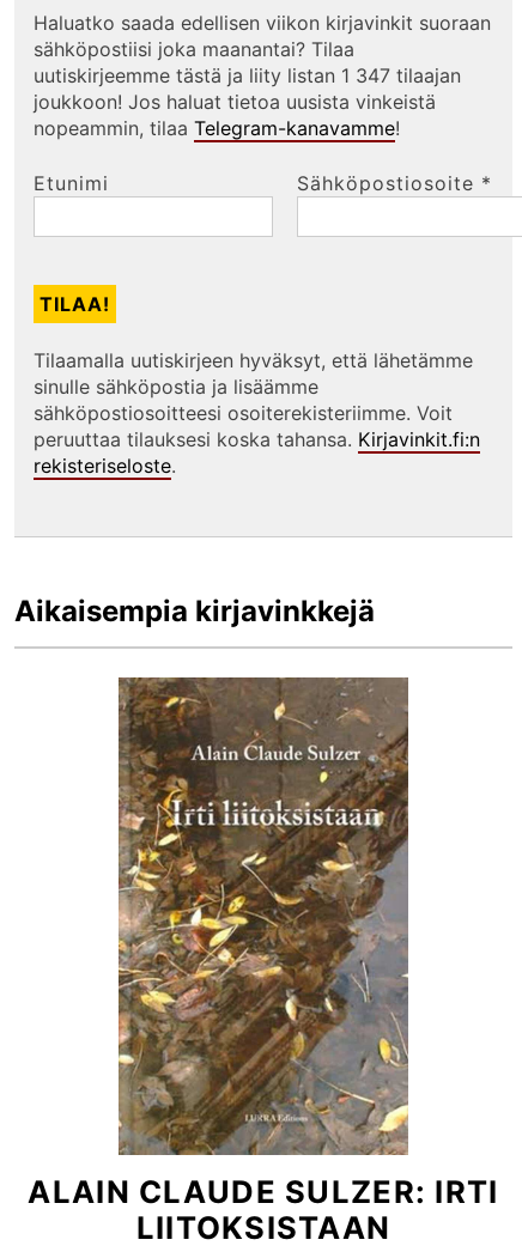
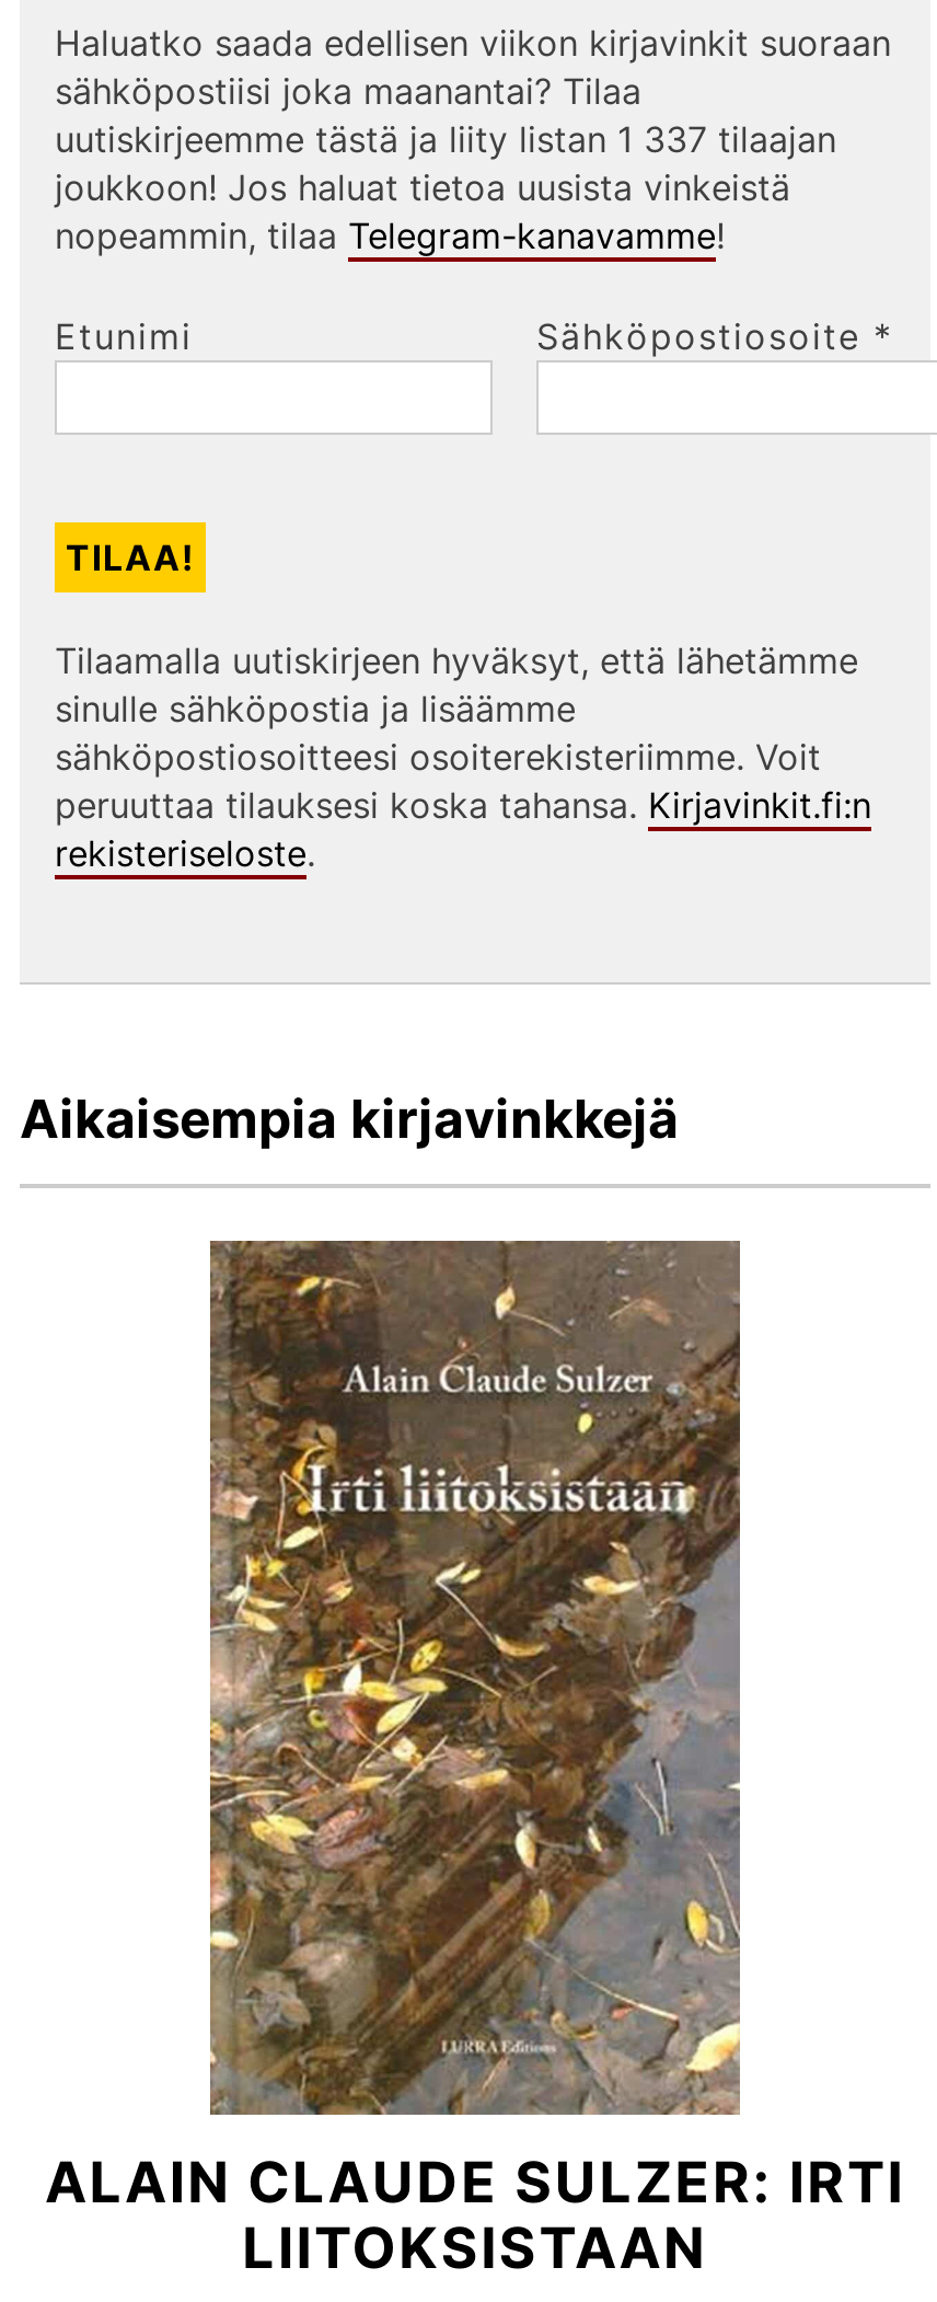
- uutiskirjeemme tästä ja liity listan 1 347 tilaajan
+ uutiskirjeemme tästä ja liity listan 1 337 tilaajan
